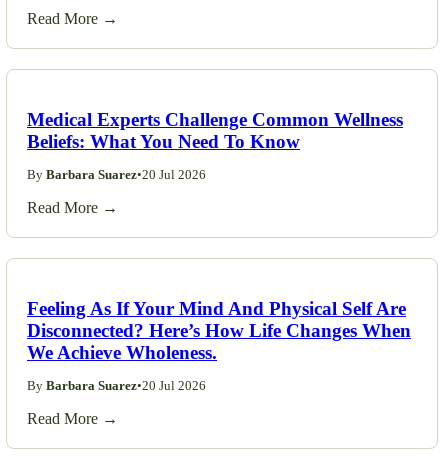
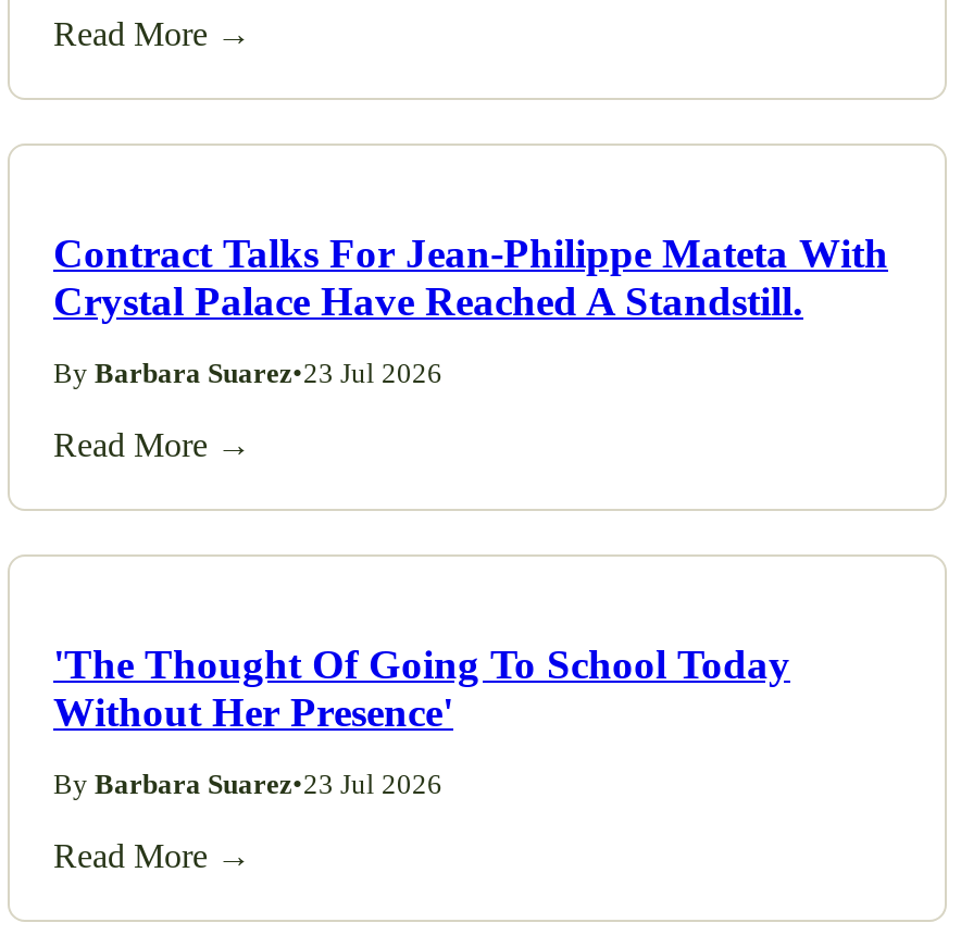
- Medical Experts Challenge Common Wellness
- Beliefs: What You Need To Know
+ Contract Talks For Jean-Philippe Mateta With
+ Crystal Palace Have Reached A Standstill.

- By Barbara Suarez•20 Jul 2026
+ By Barbara Suarez•23 Jul 2026

- Feeling As If Your Mind And Physical Self Are
- Disconnected? Here’s How Life Changes When
- We Achieve Wholeness.
+ 'The Thought Of Going To School Today
+ Without Her Presence'

- By Barbara Suarez•20 Jul 2026
+ By Barbara Suarez•23 Jul 2026
